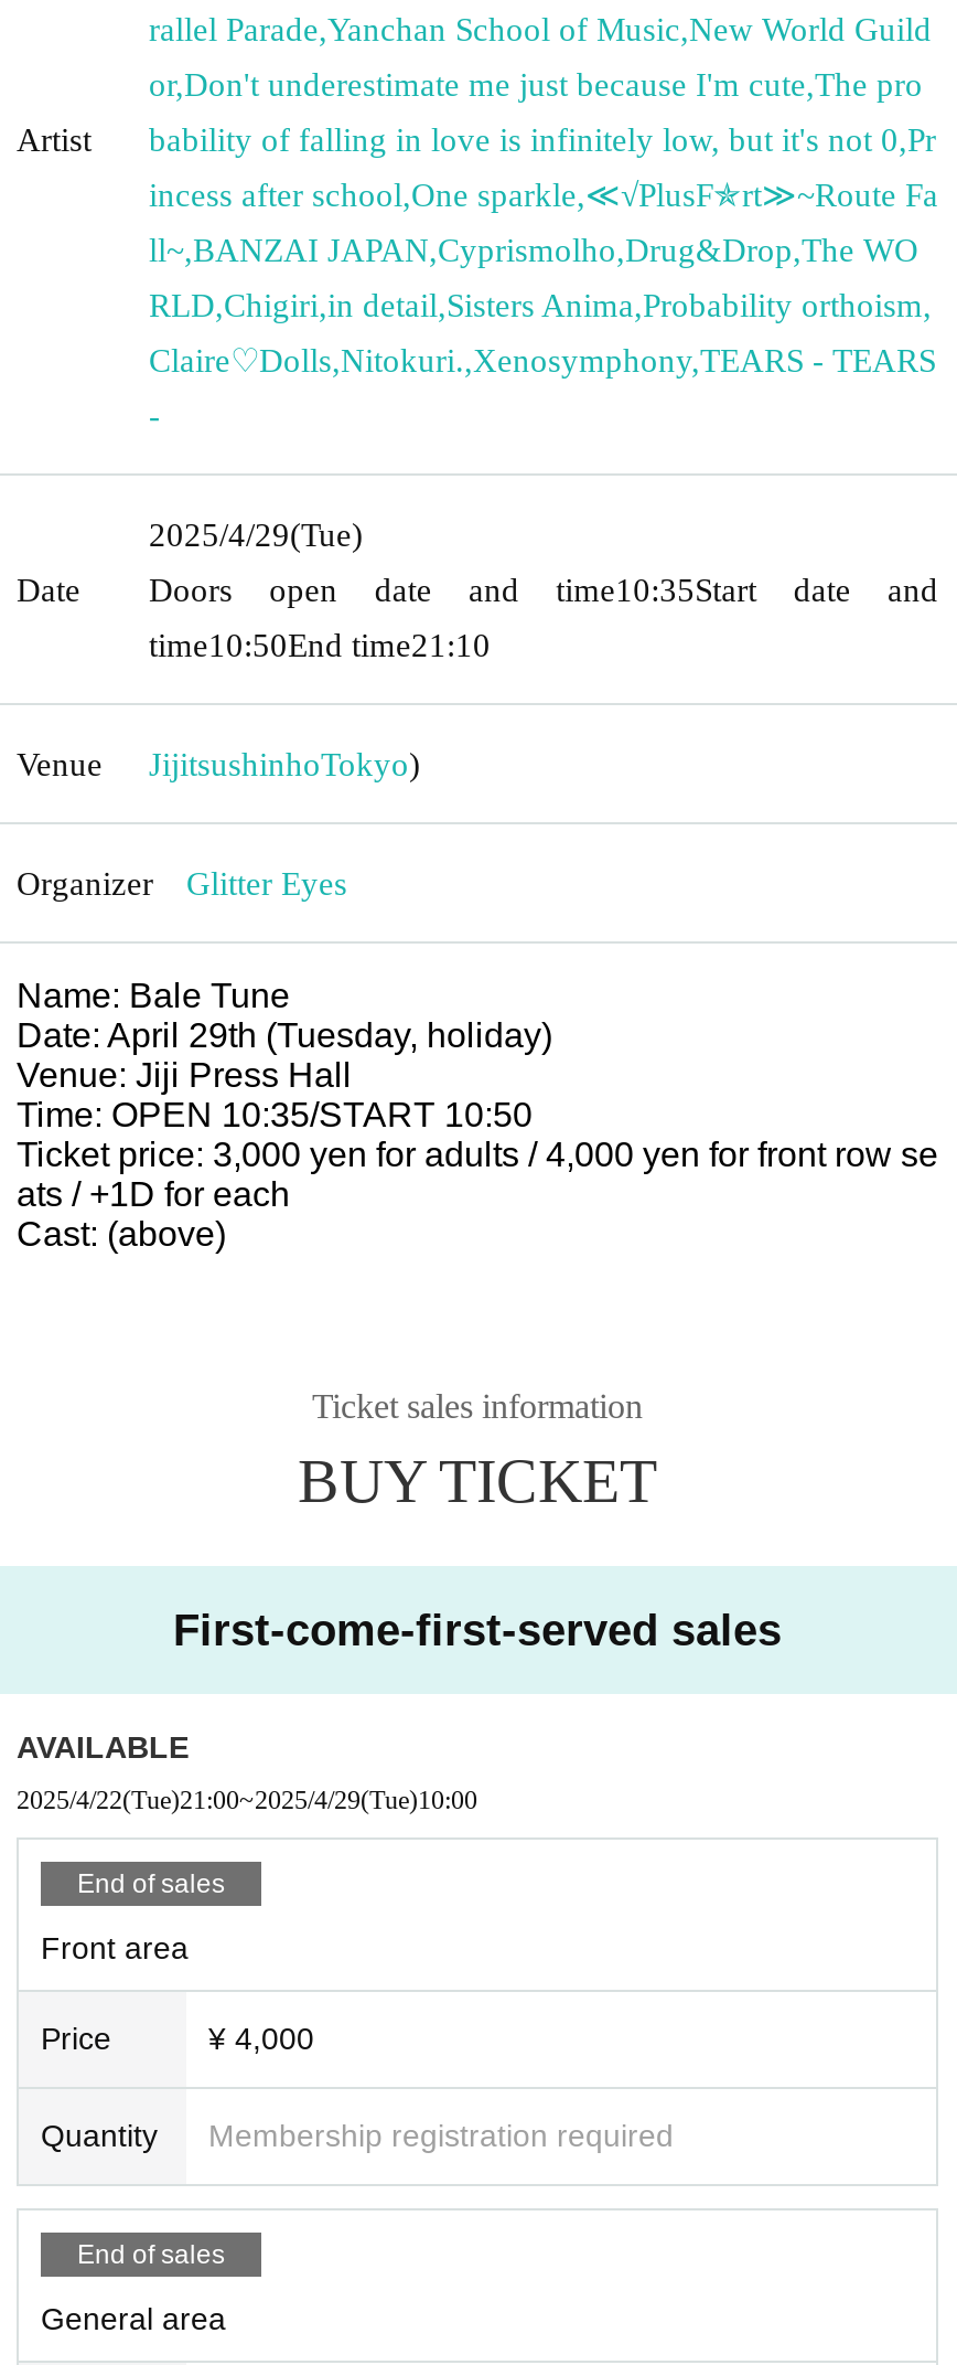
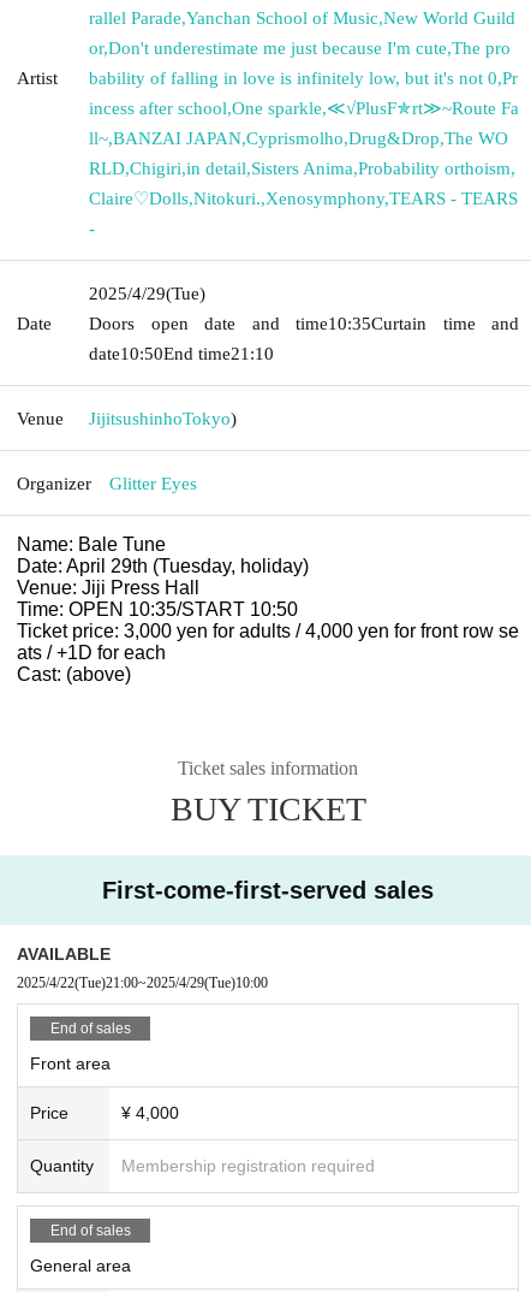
- Doors open date and time10:35Start date and
+ Doors open date and time10:35Curtain time and

- time10:50End time21:10
+ date10:50End time21:10
